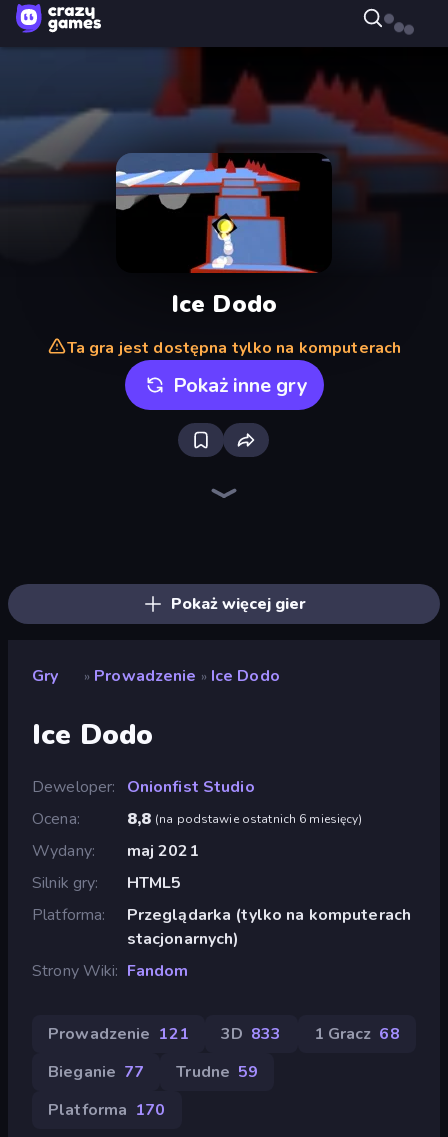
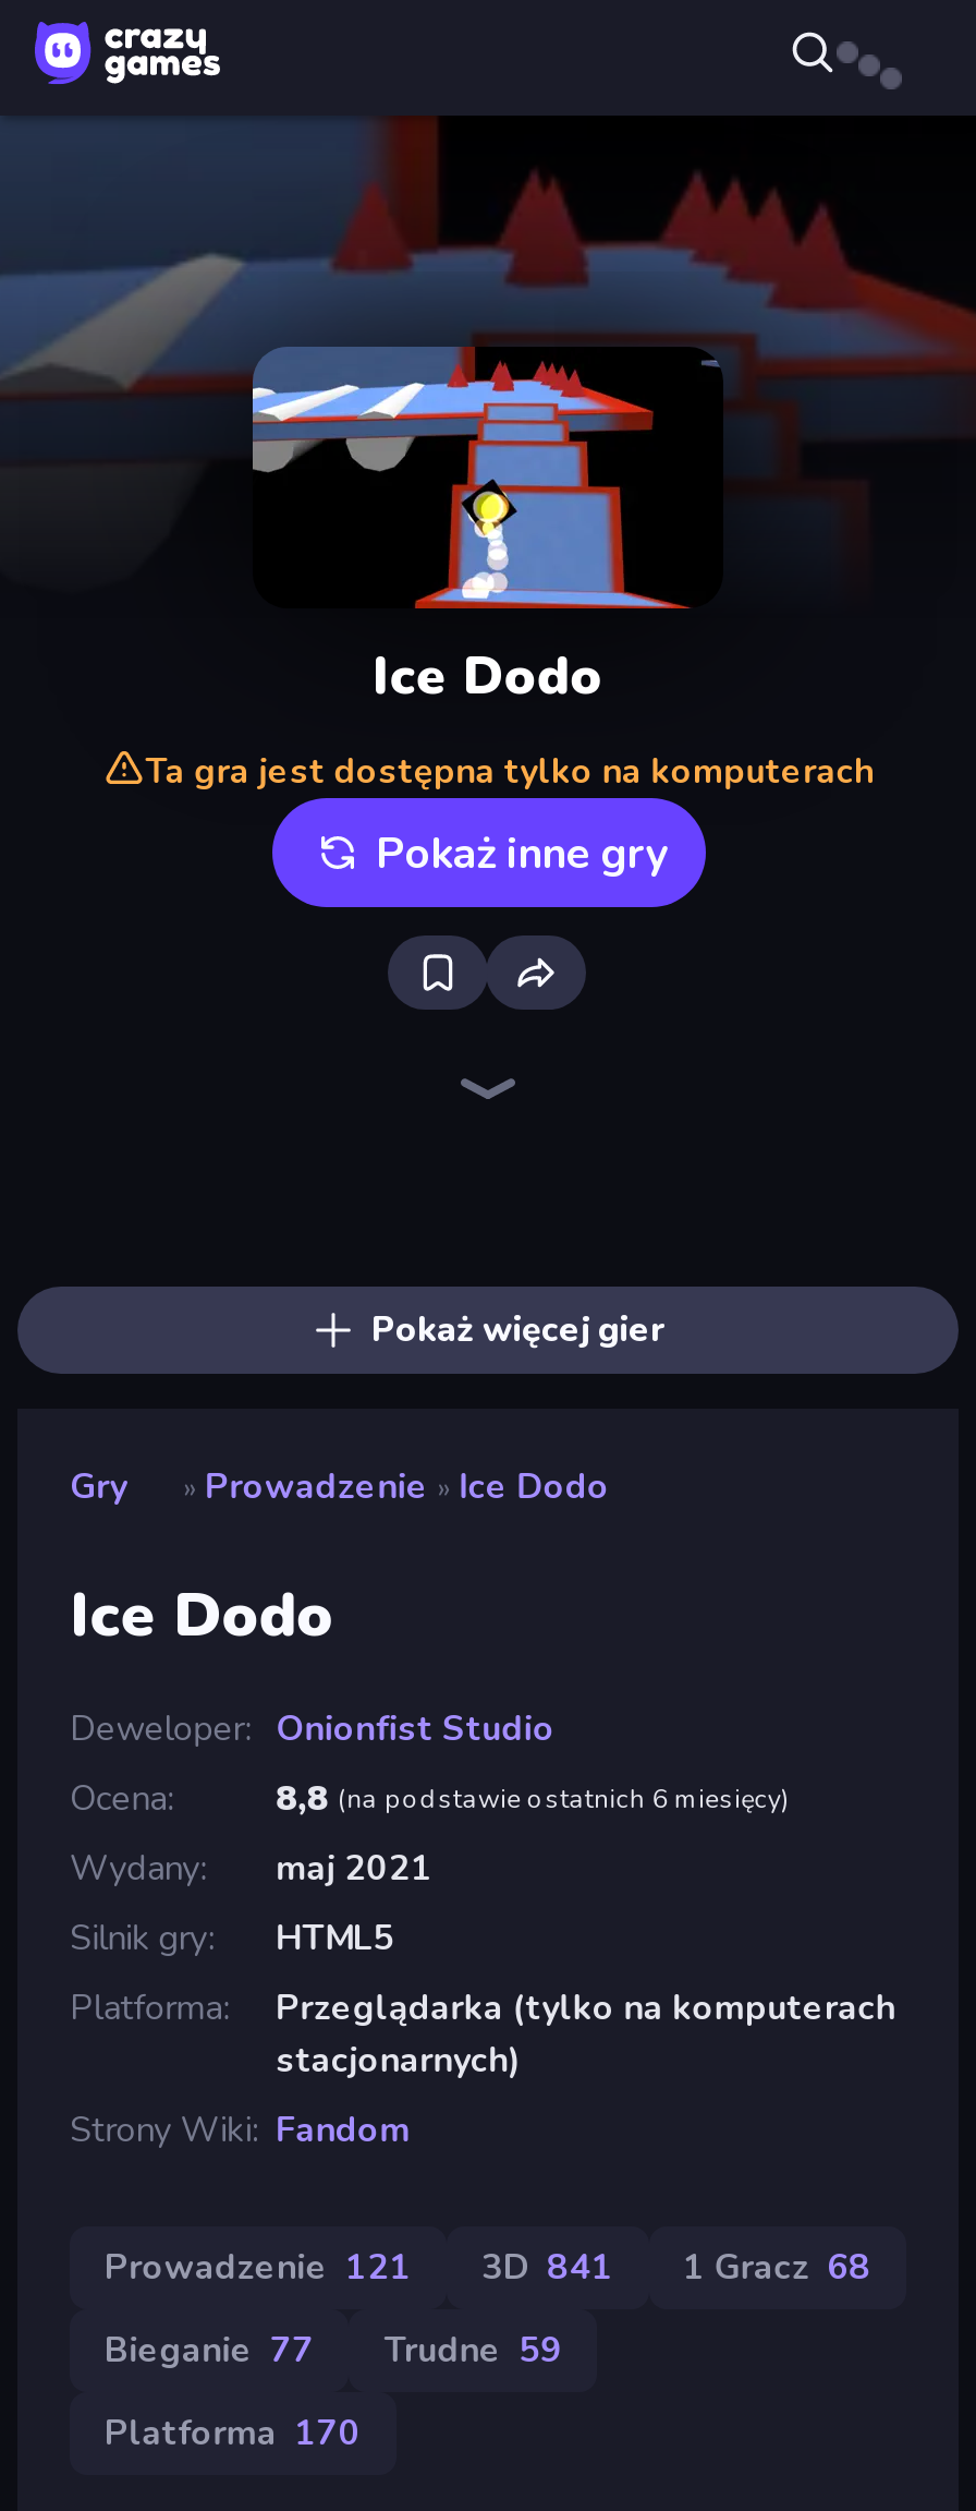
- Prowadzenie 121 3D 833 1 Gracz 68
+ Prowadzenie 121 3D 841 1 Gracz 68
